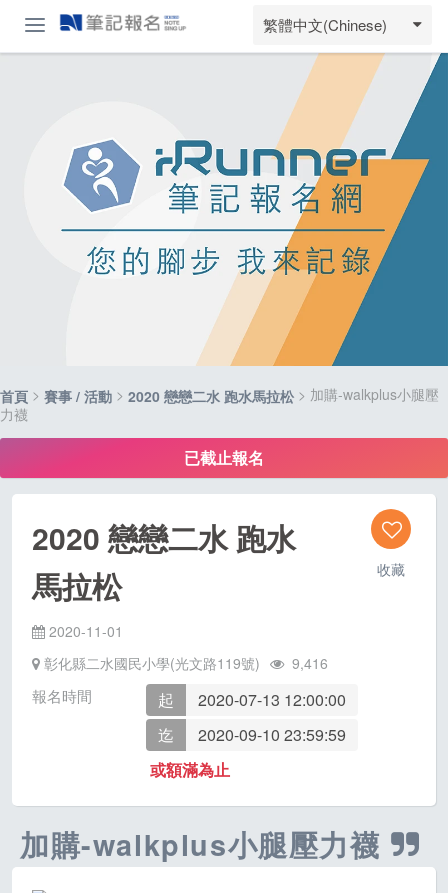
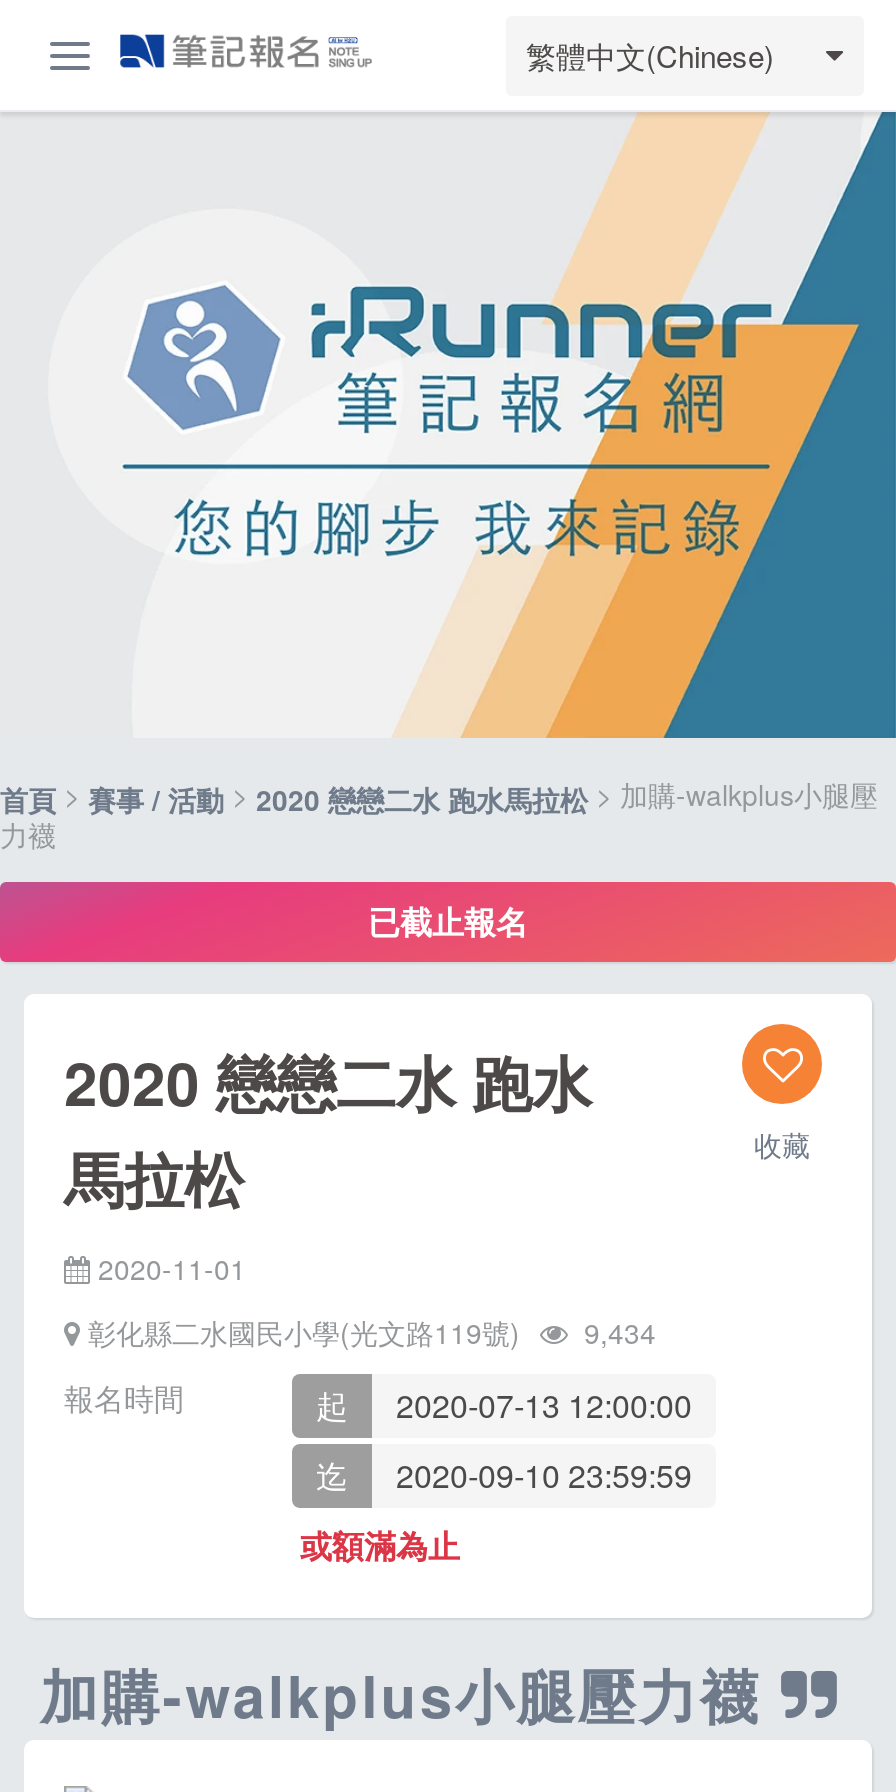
- 彰化縣二水國民小學(光文路119號) 9,416
+ 彰化縣二水國民小學(光文路119號) 9,434
